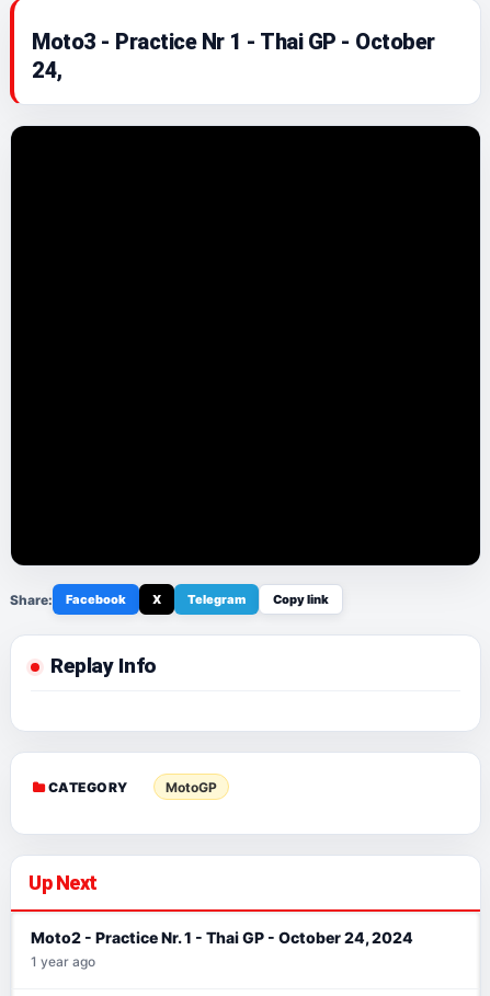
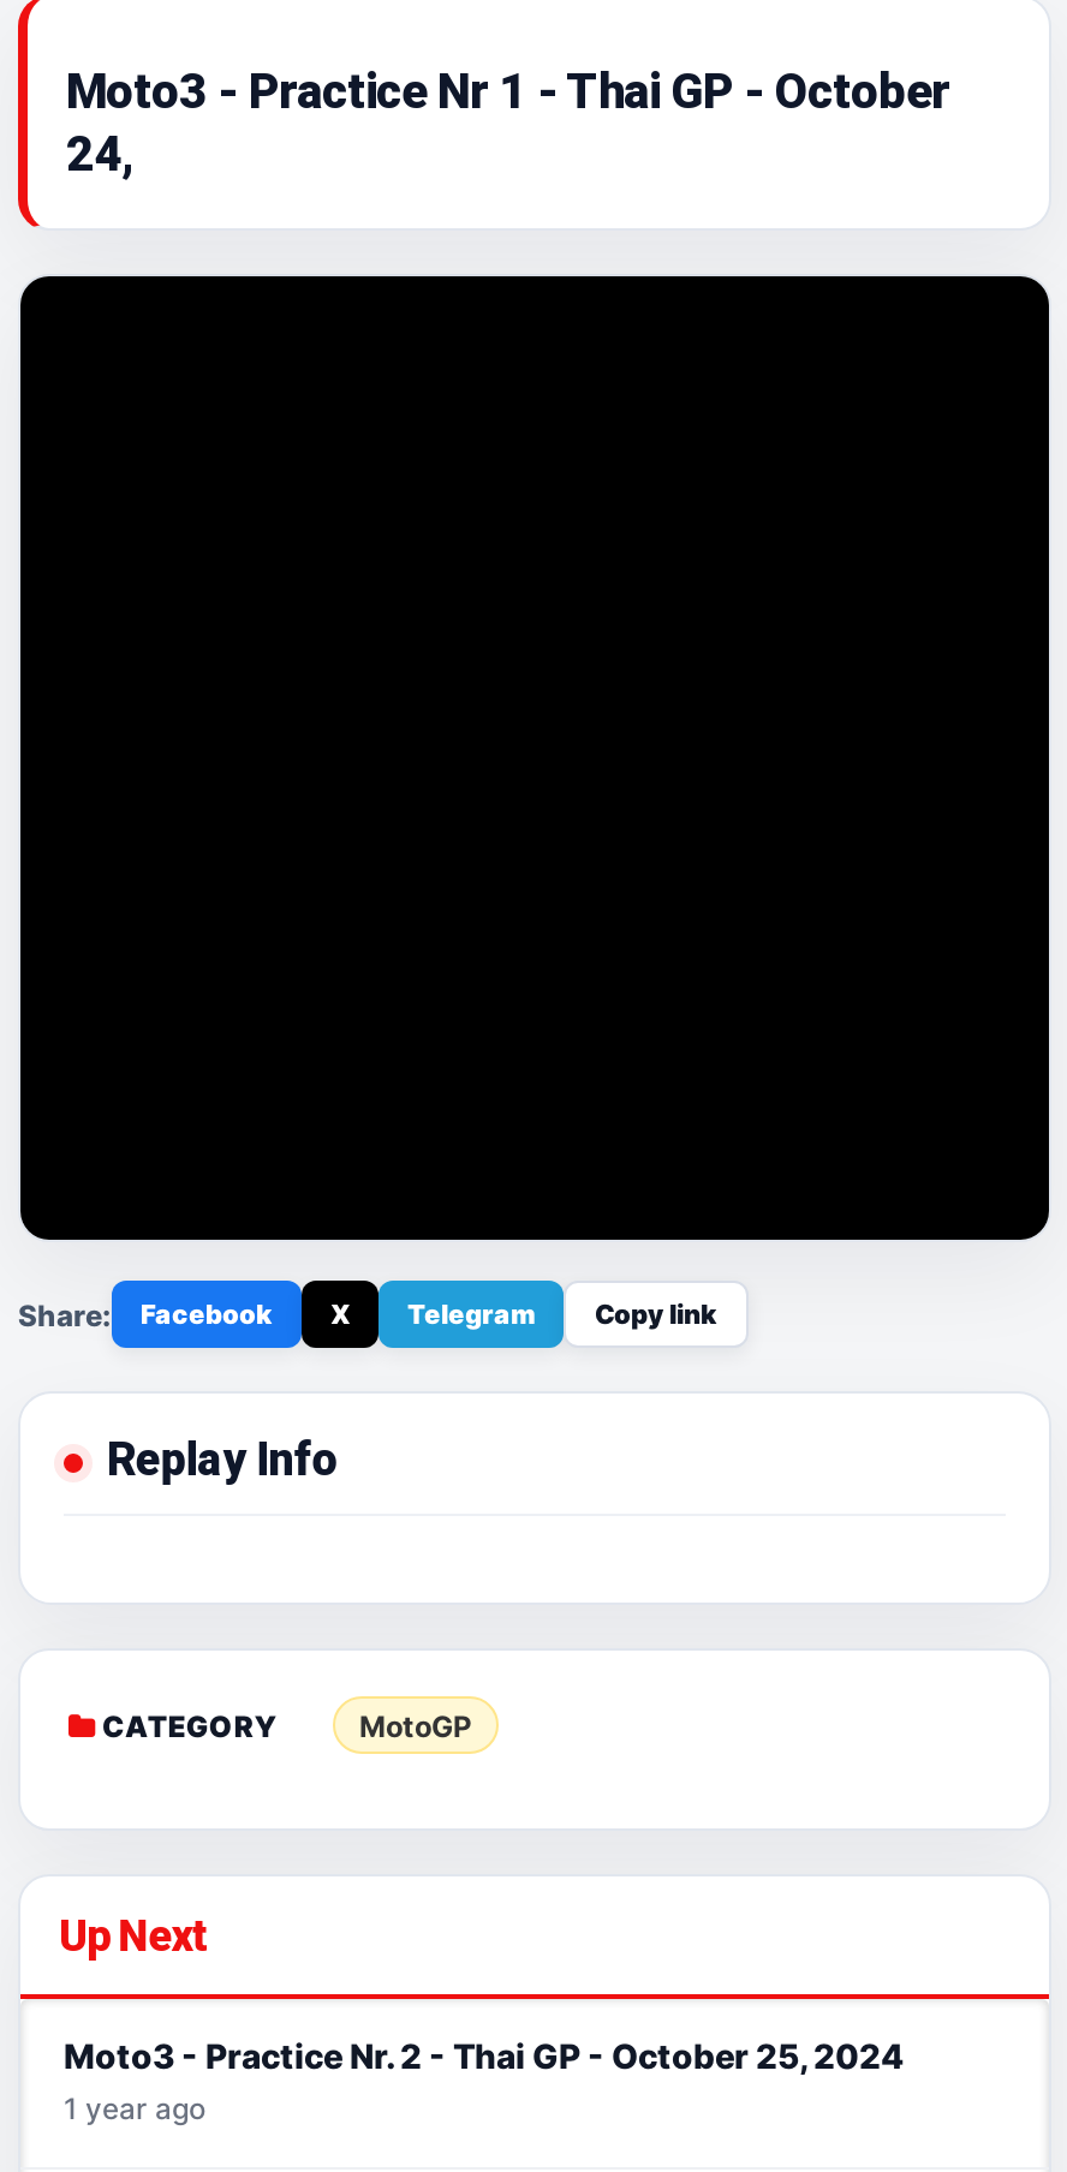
- Moto2 - Practice Nr. 1 - Thai GP - October 24, 2024
+ Moto3 - Practice Nr. 2 - Thai GP - October 25, 2024
